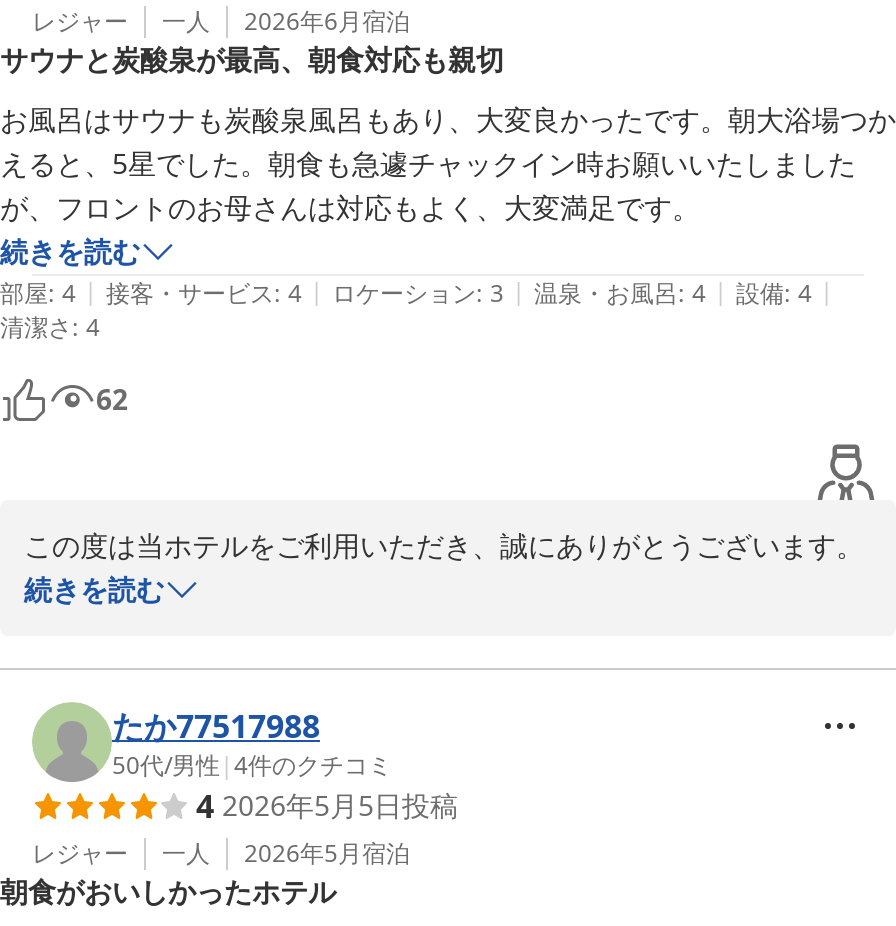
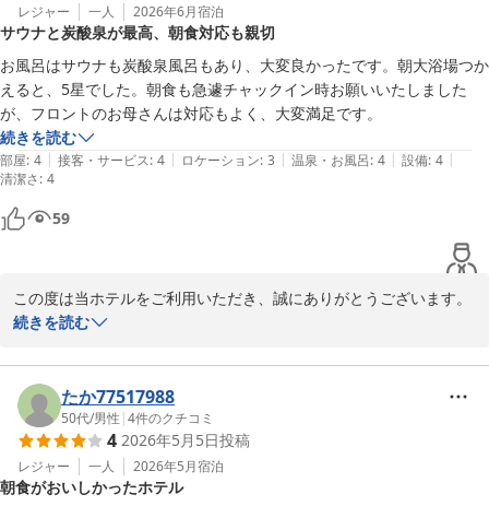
- 62
+ 59
